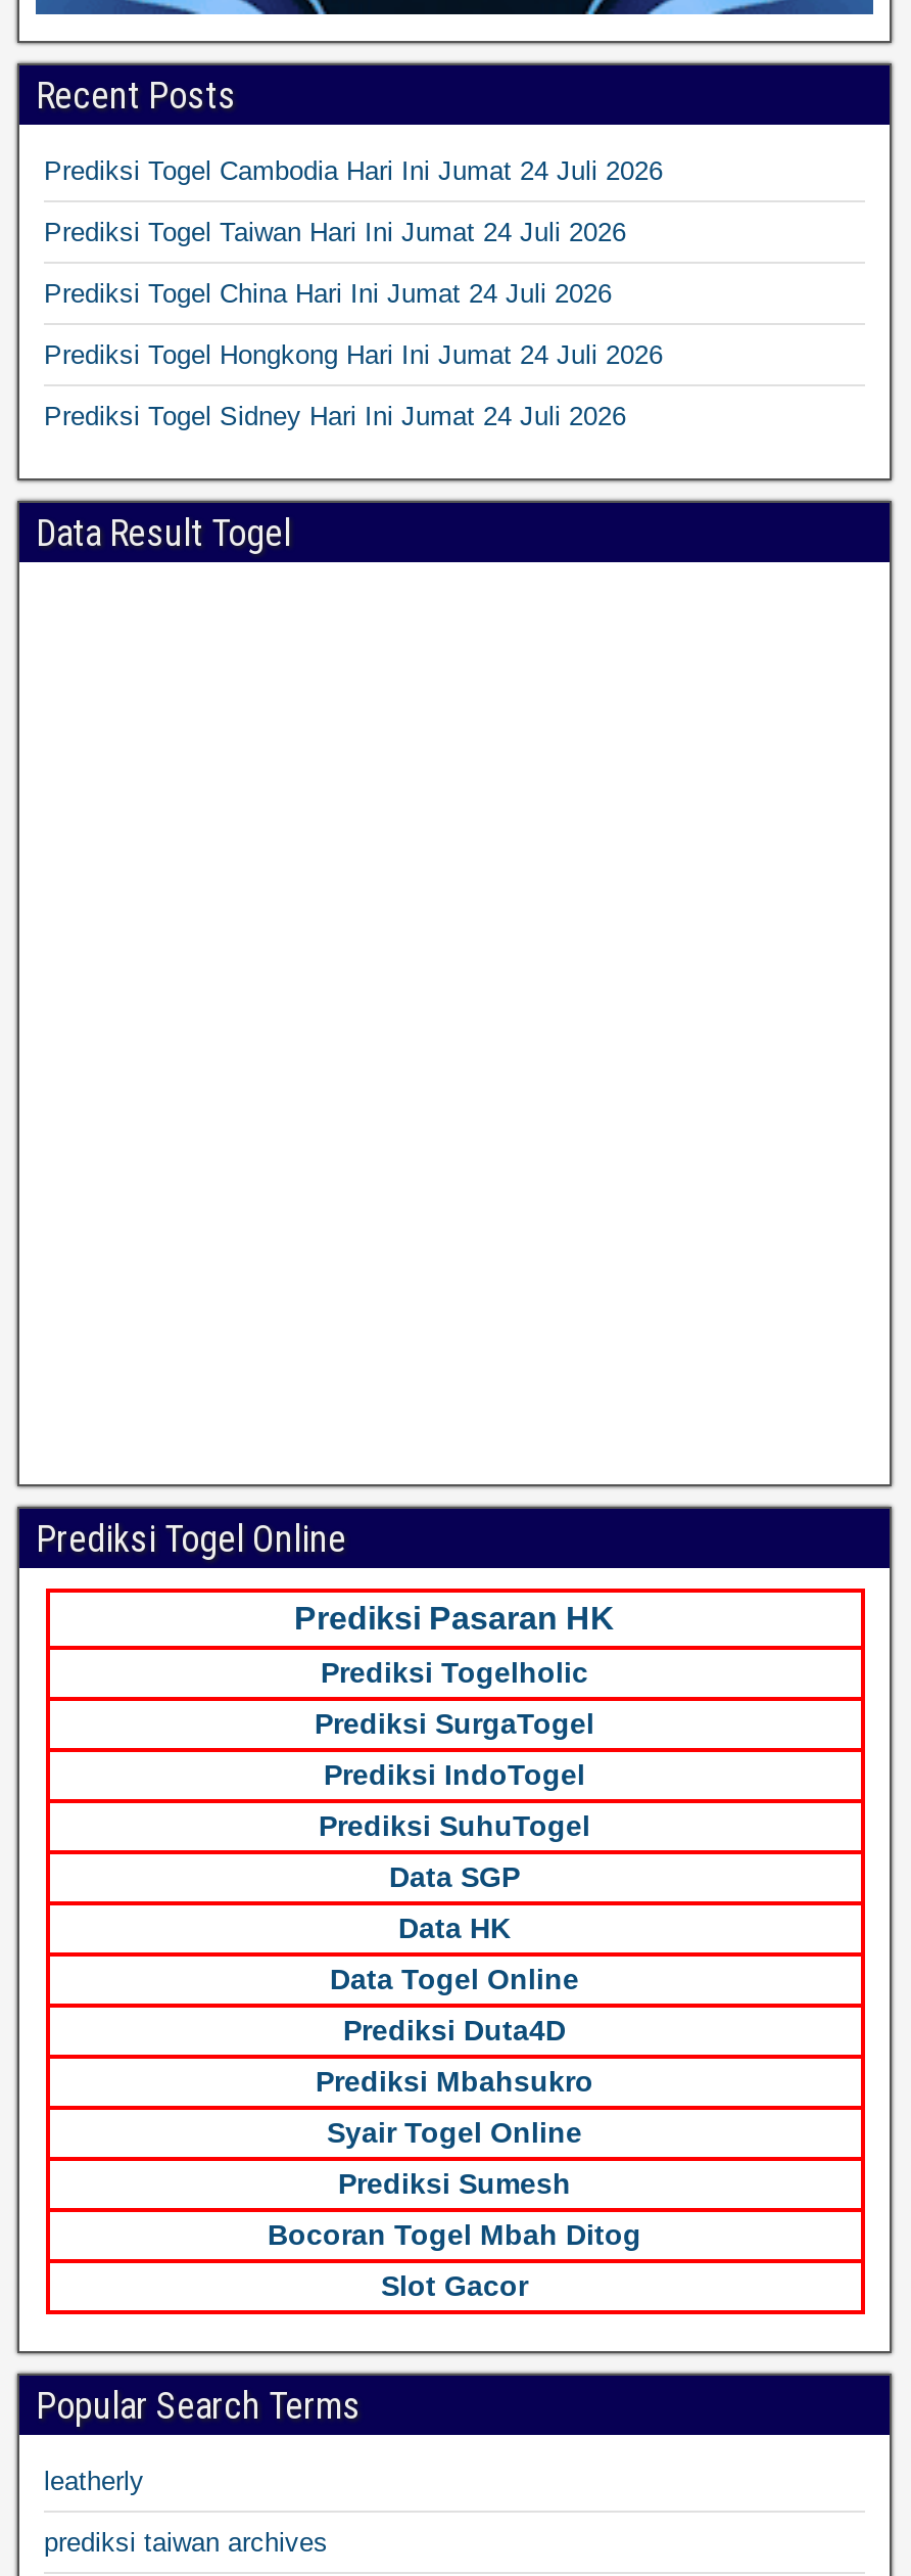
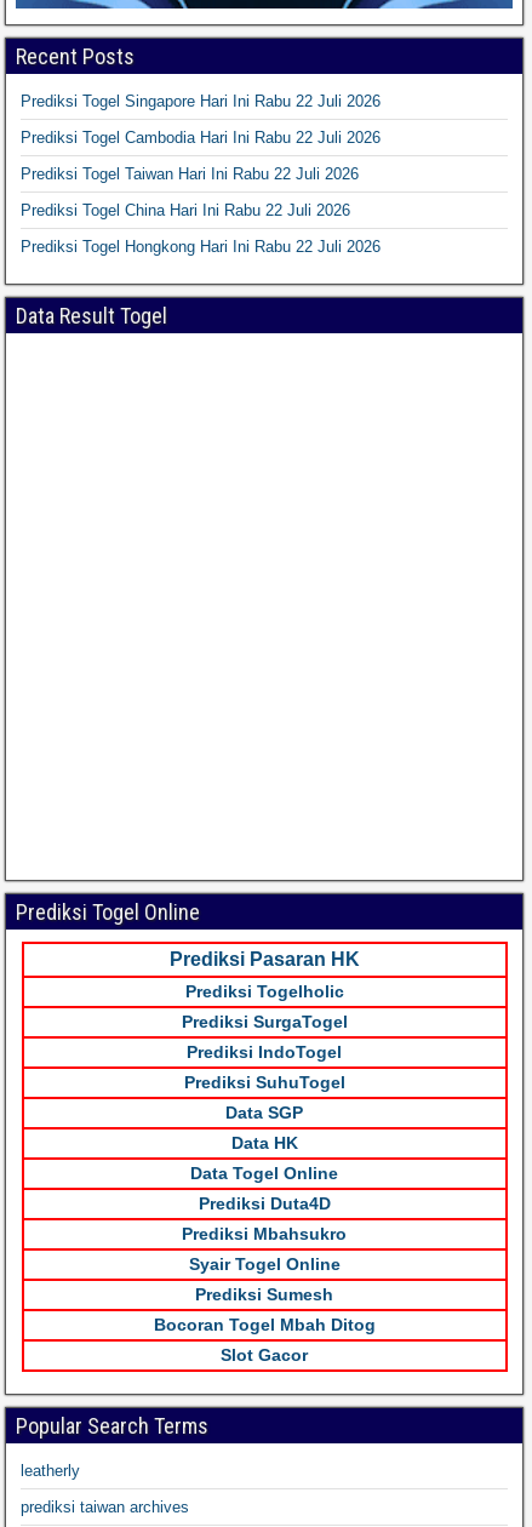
- Prediksi Togel Cambodia Hari Ini Jumat 24 Juli 2026
+ Prediksi Togel Singapore Hari Ini Rabu 22 Juli 2026

- Prediksi Togel Taiwan Hari Ini Jumat 24 Juli 2026
+ Prediksi Togel Cambodia Hari Ini Rabu 22 Juli 2026

- Prediksi Togel China Hari Ini Jumat 24 Juli 2026
+ Prediksi Togel Taiwan Hari Ini Rabu 22 Juli 2026

- Prediksi Togel Hongkong Hari Ini Jumat 24 Juli 2026
+ Prediksi Togel China Hari Ini Rabu 22 Juli 2026

- Prediksi Togel Sidney Hari Ini Jumat 24 Juli 2026
+ Prediksi Togel Hongkong Hari Ini Rabu 22 Juli 2026
